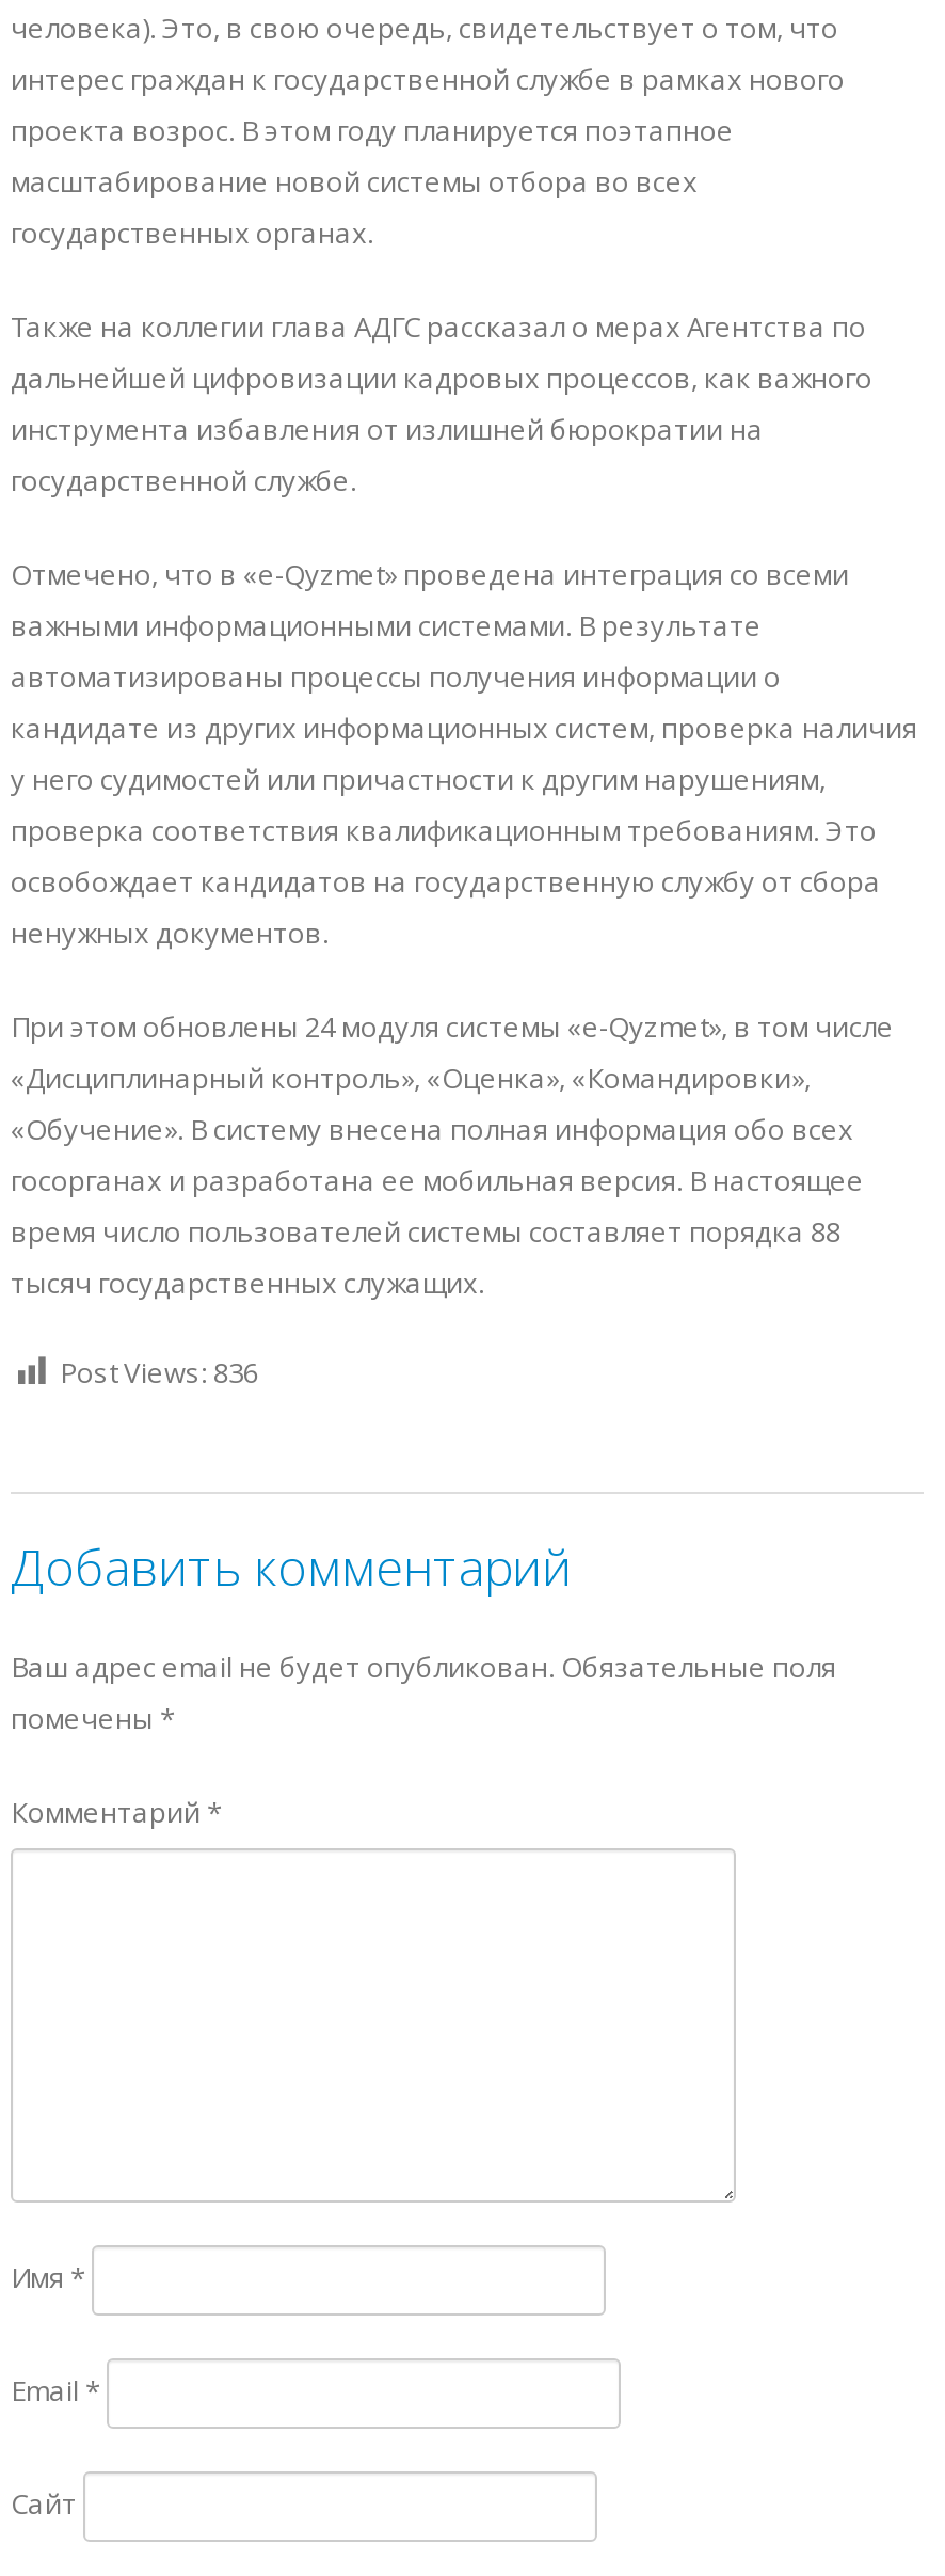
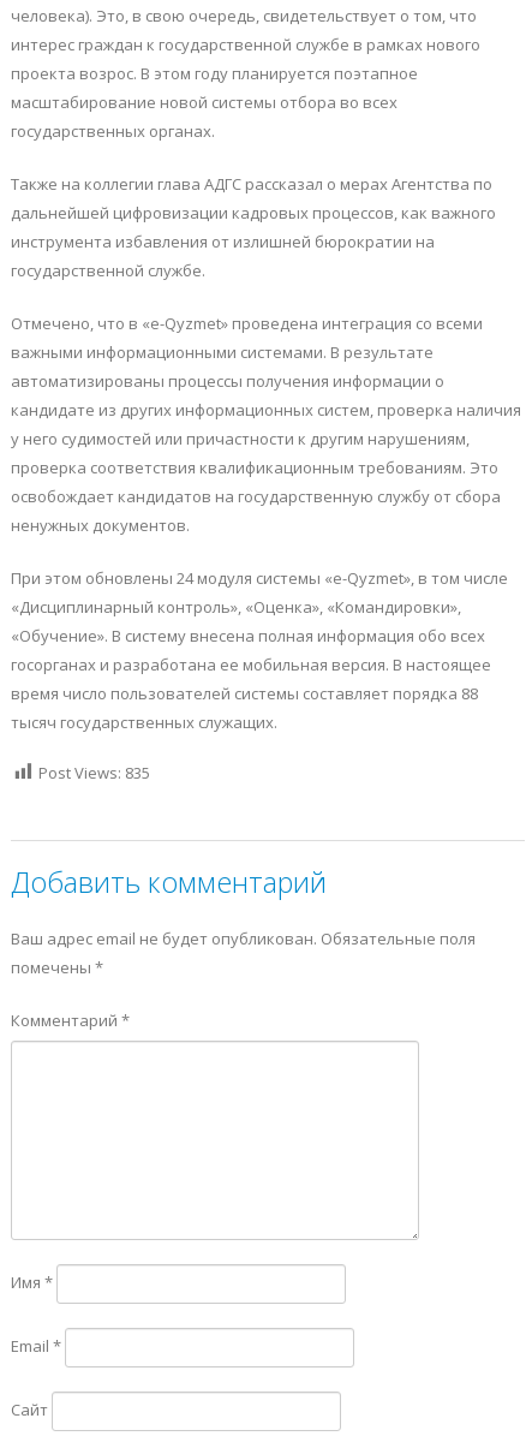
- Post Views: 836
+ Post Views: 835
